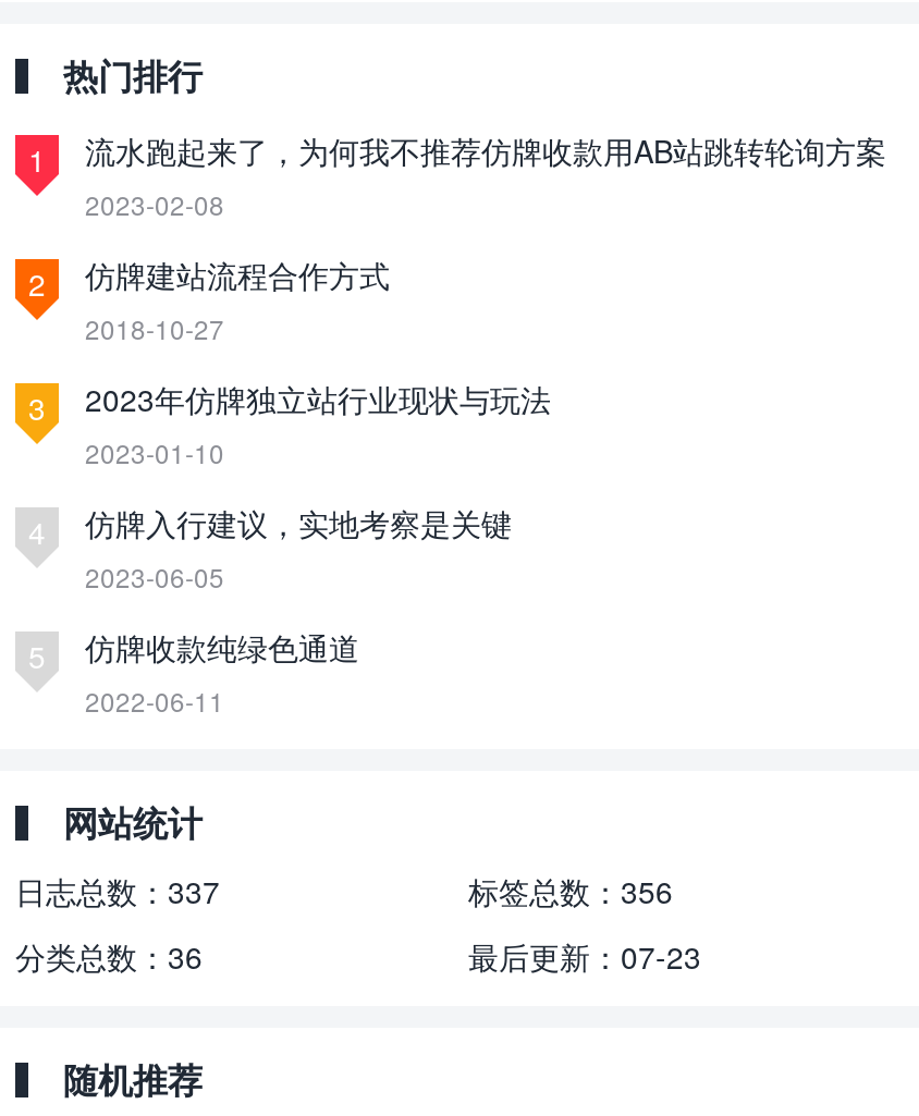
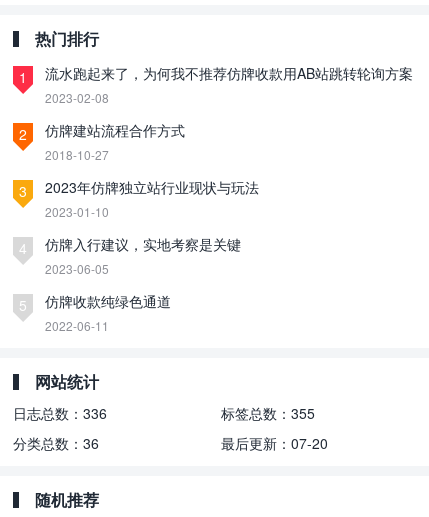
- 日志总数：337
+ 日志总数：336

- 标签总数：356
+ 标签总数：355

- 最后更新：07-23
+ 最后更新：07-20
